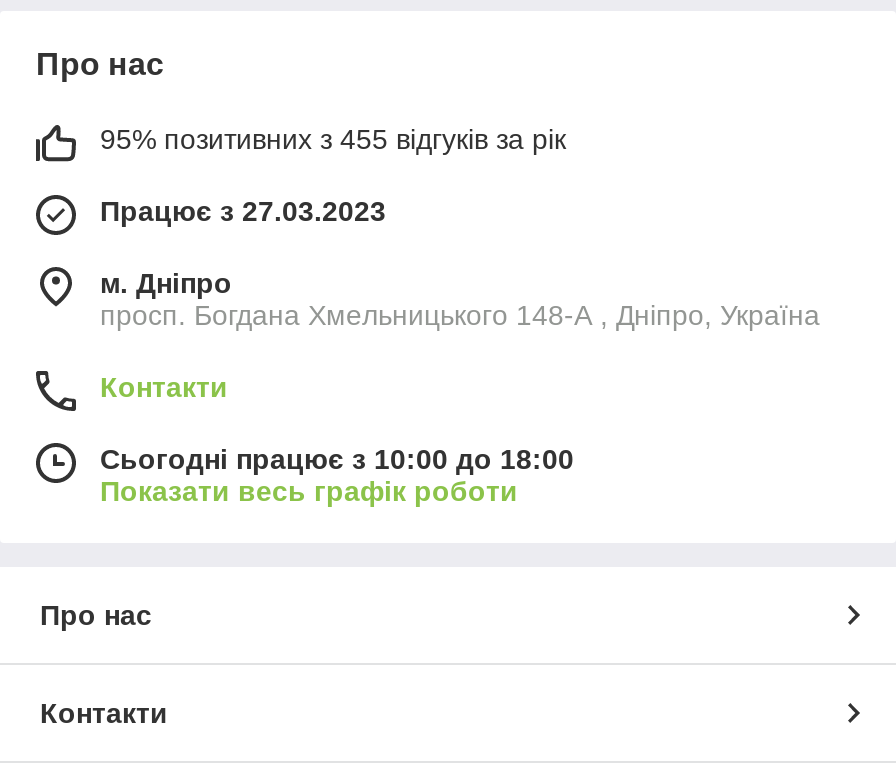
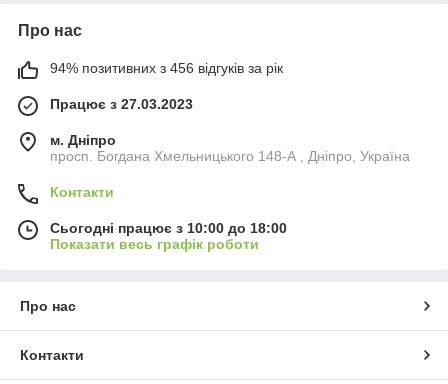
- 95% позитивних з 455 відгуків за рік
+ 94% позитивних з 456 відгуків за рік
